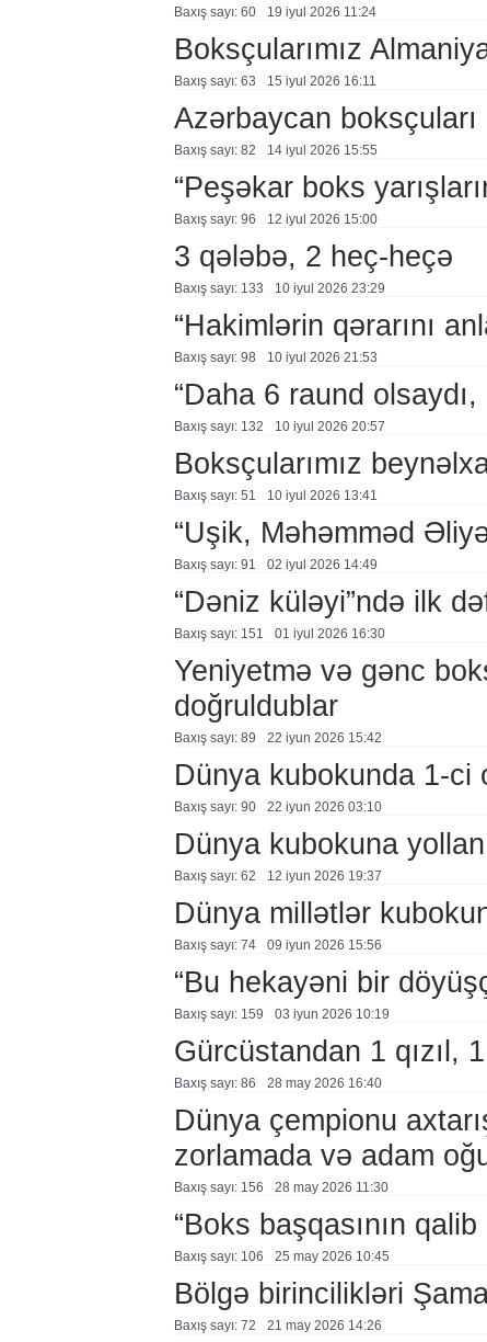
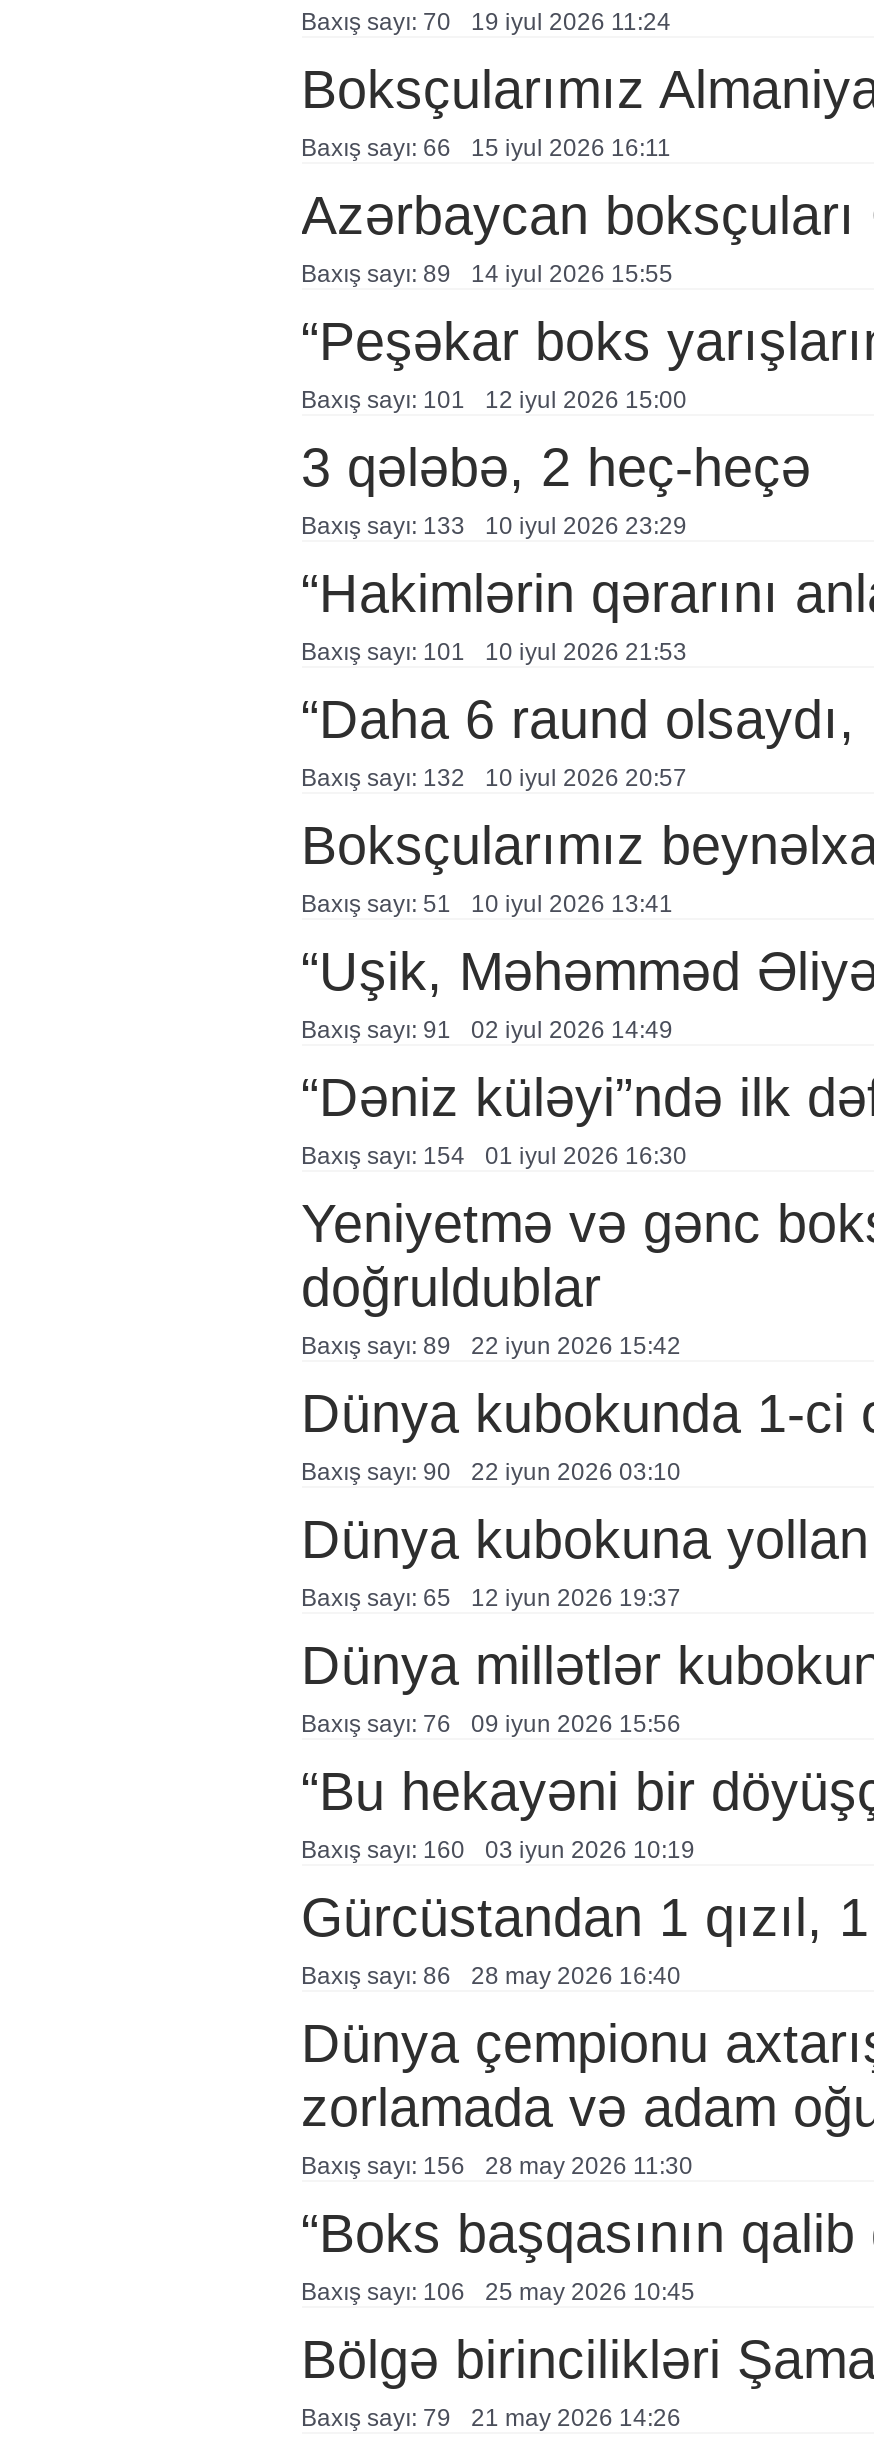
- Baxış sayı: 60 19 i̇yul 2026 11:24
+ Baxış sayı: 70 19 i̇yul 2026 11:24

- Baxış sayı: 63 15 i̇yul 2026 16:11
+ Baxış sayı: 66 15 i̇yul 2026 16:11

- Baxış sayı: 82 14 i̇yul 2026 15:55
+ Baxış sayı: 89 14 i̇yul 2026 15:55

- Baxış sayı: 96 12 i̇yul 2026 15:00
+ Baxış sayı: 101 12 i̇yul 2026 15:00

- Baxış sayı: 98 10 i̇yul 2026 21:53
+ Baxış sayı: 101 10 i̇yul 2026 21:53

- Baxış sayı: 151 01 i̇yul 2026 16:30
+ Baxış sayı: 154 01 i̇yul 2026 16:30

- Baxış sayı: 62 12 i̇yun 2026 19:37
+ Baxış sayı: 65 12 i̇yun 2026 19:37

- Baxış sayı: 74 09 i̇yun 2026 15:56
+ Baxış sayı: 76 09 i̇yun 2026 15:56

- Baxış sayı: 159 03 i̇yun 2026 10:19
+ Baxış sayı: 160 03 i̇yun 2026 10:19

- Baxış sayı: 72 21 may 2026 14:26
+ Baxış sayı: 79 21 may 2026 14:26
